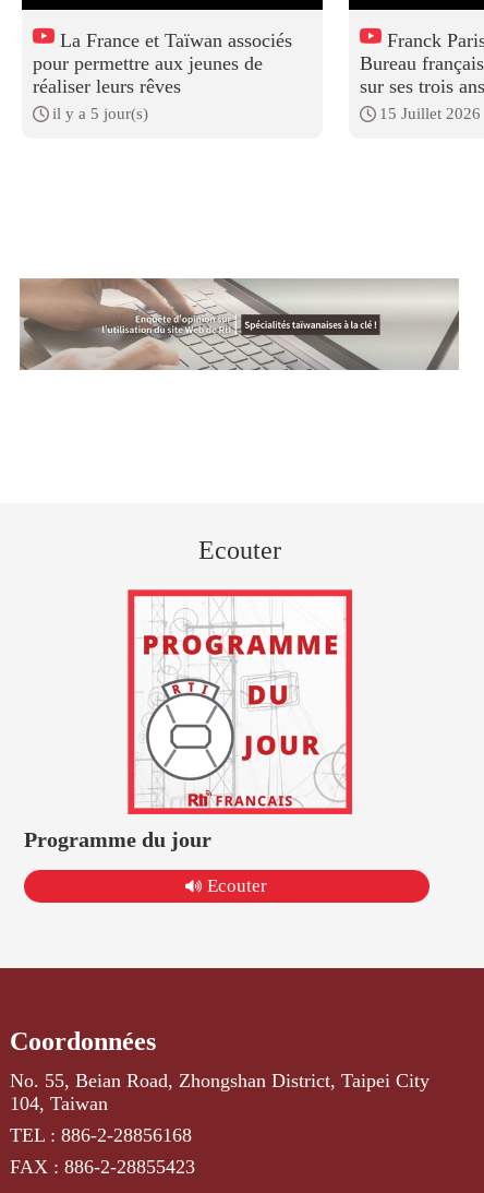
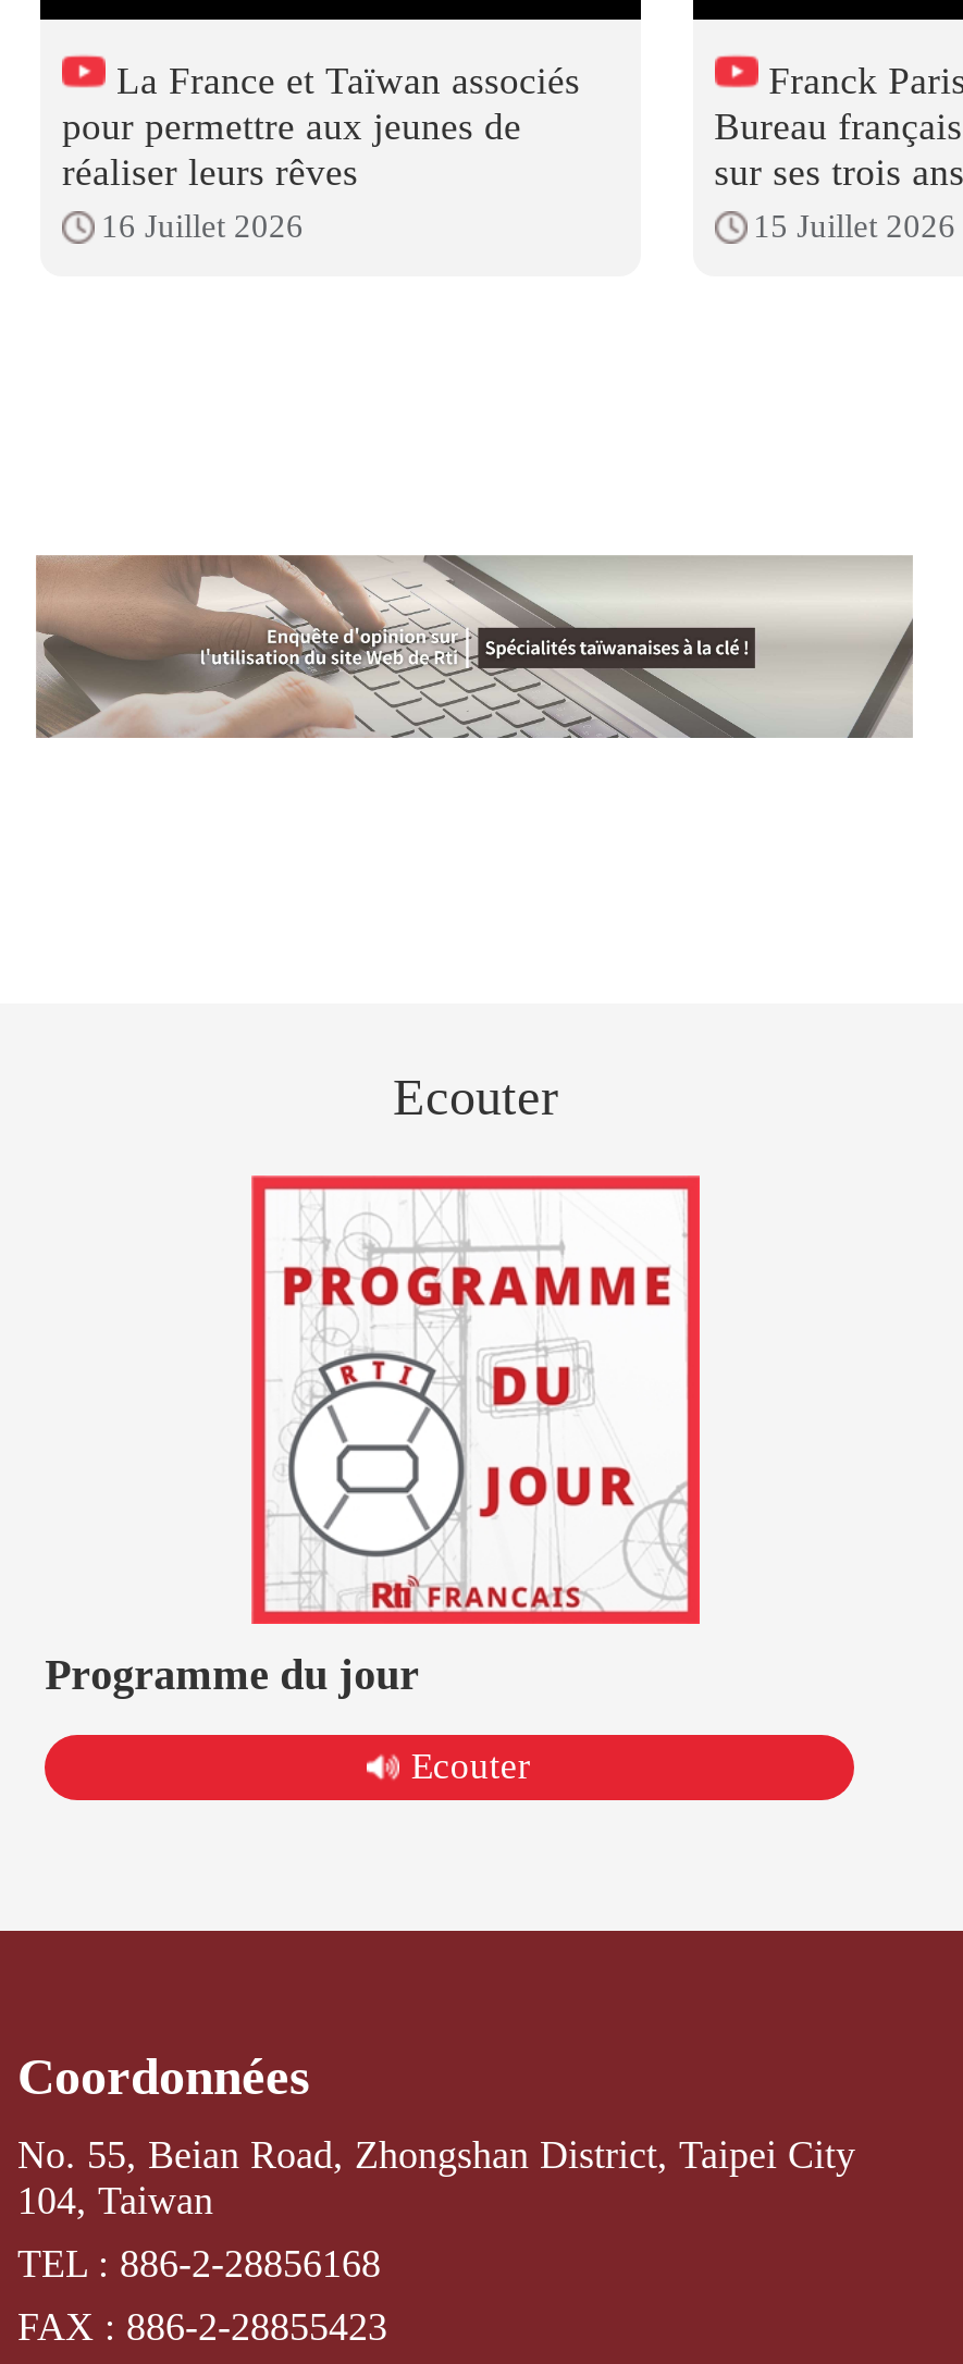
- il y a 5 jour(s)
+ 16 Juillet 2026
